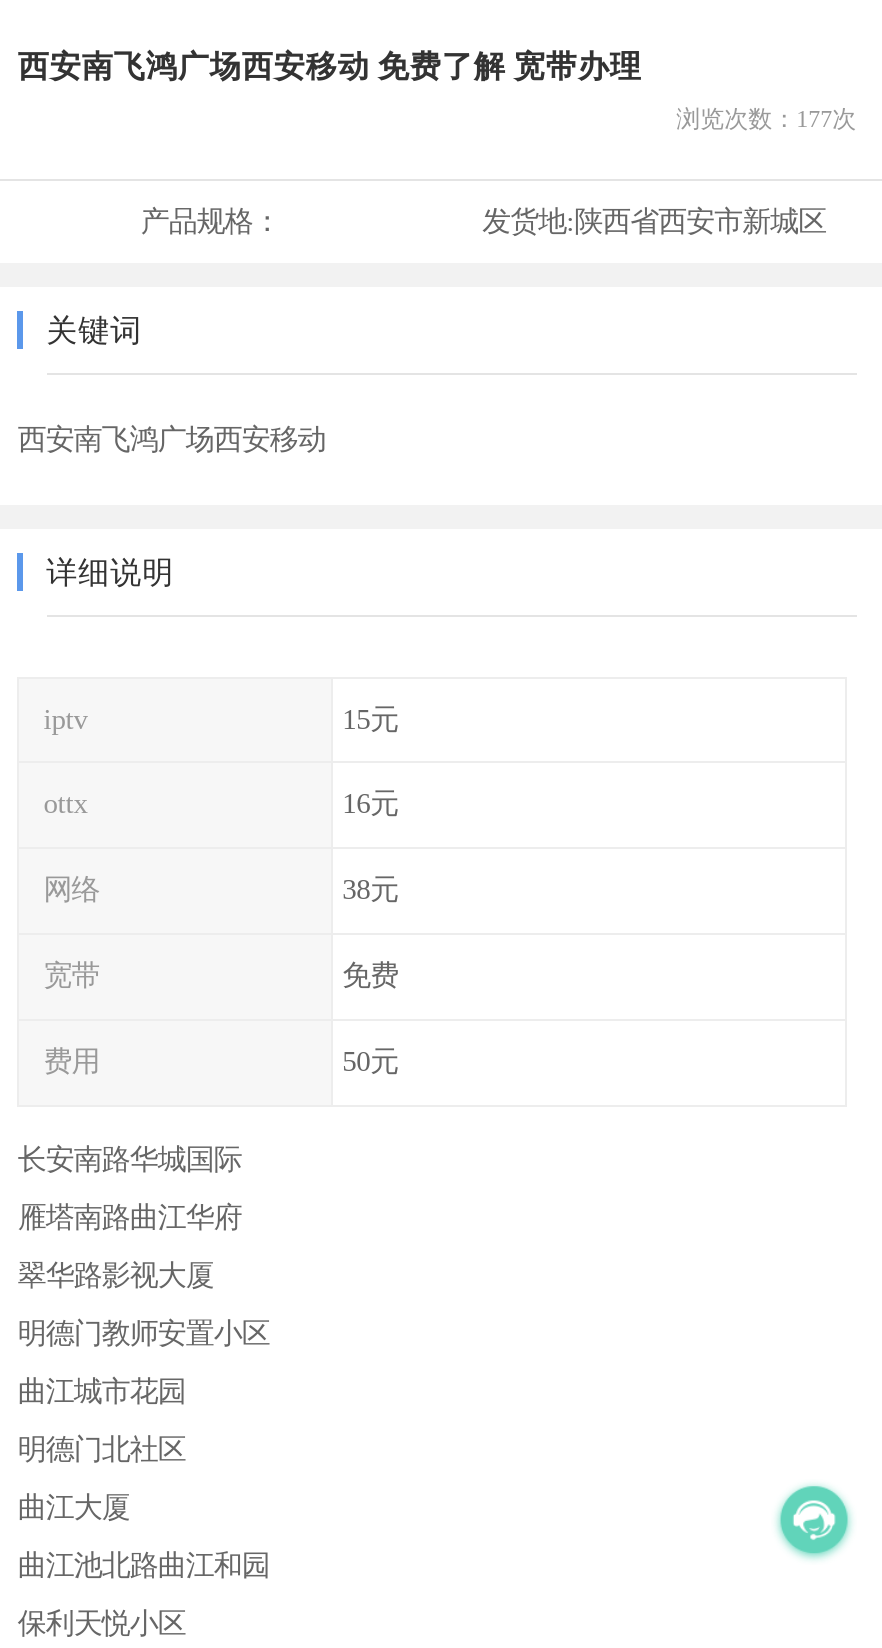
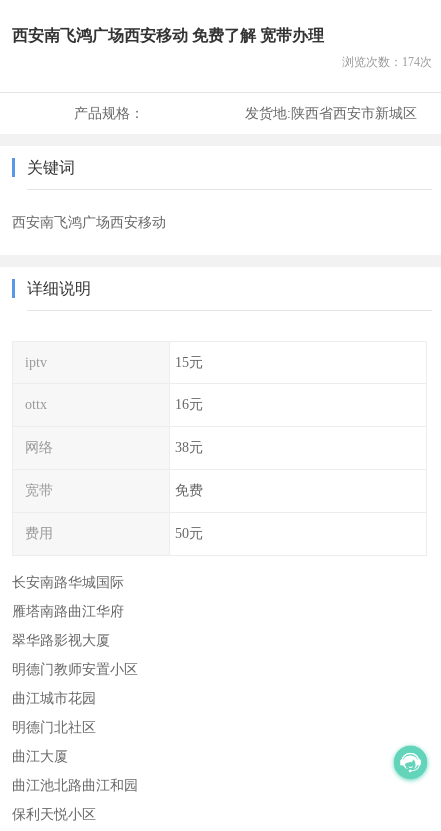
- 浏览次数：177次
+ 浏览次数：174次
